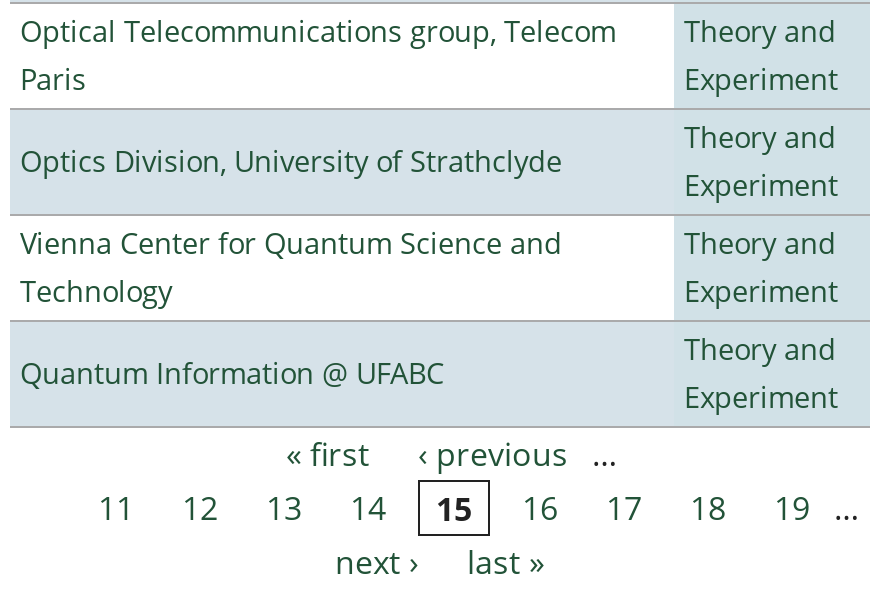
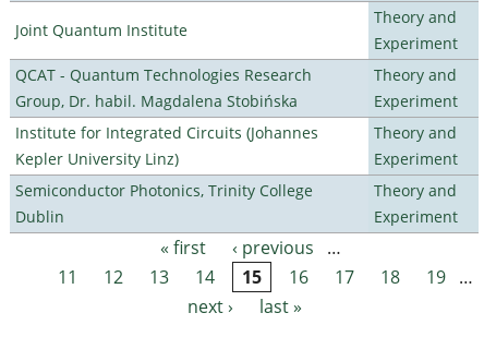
- Optical Telecommunications group, Telecom
- Paris
+ Joint Quantum Institute

- Optics Division, University of Strathclyde
+ QCAT - Quantum Technologies Research
+ Group, Dr. habil. Magdalena Stobińska

- Vienna Center for Quantum Science and
- Technology
+ Institute for Integrated Circuits (Johannes
+ Kepler University Linz)

- Quantum Information @ UFABC
+ Semiconductor Photonics, Trinity College
+ Dublin
